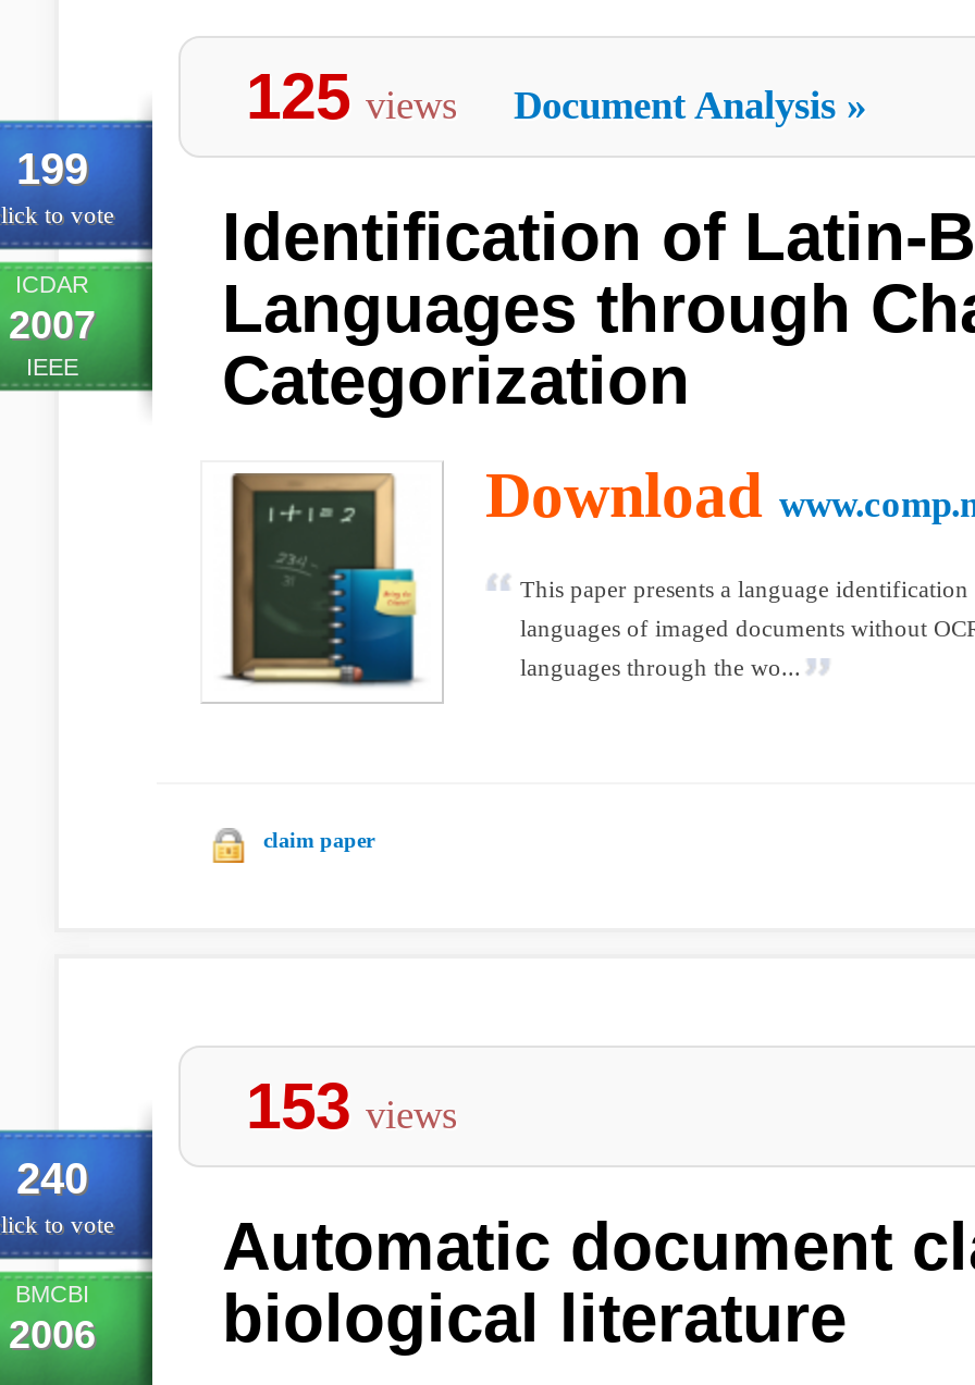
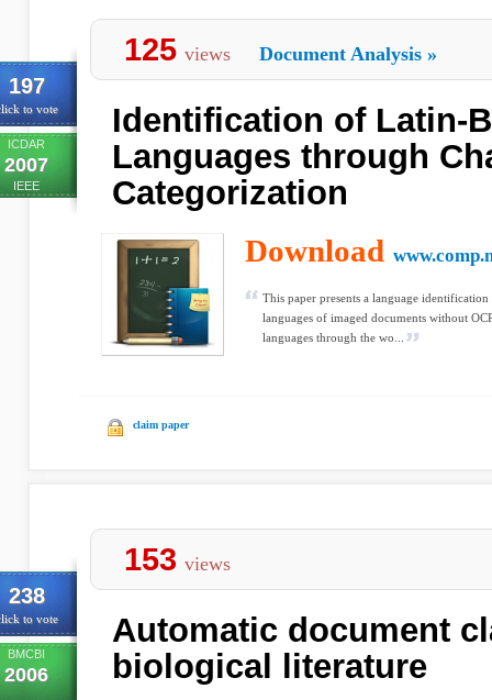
- 199
+ 197

- 240
+ 238
